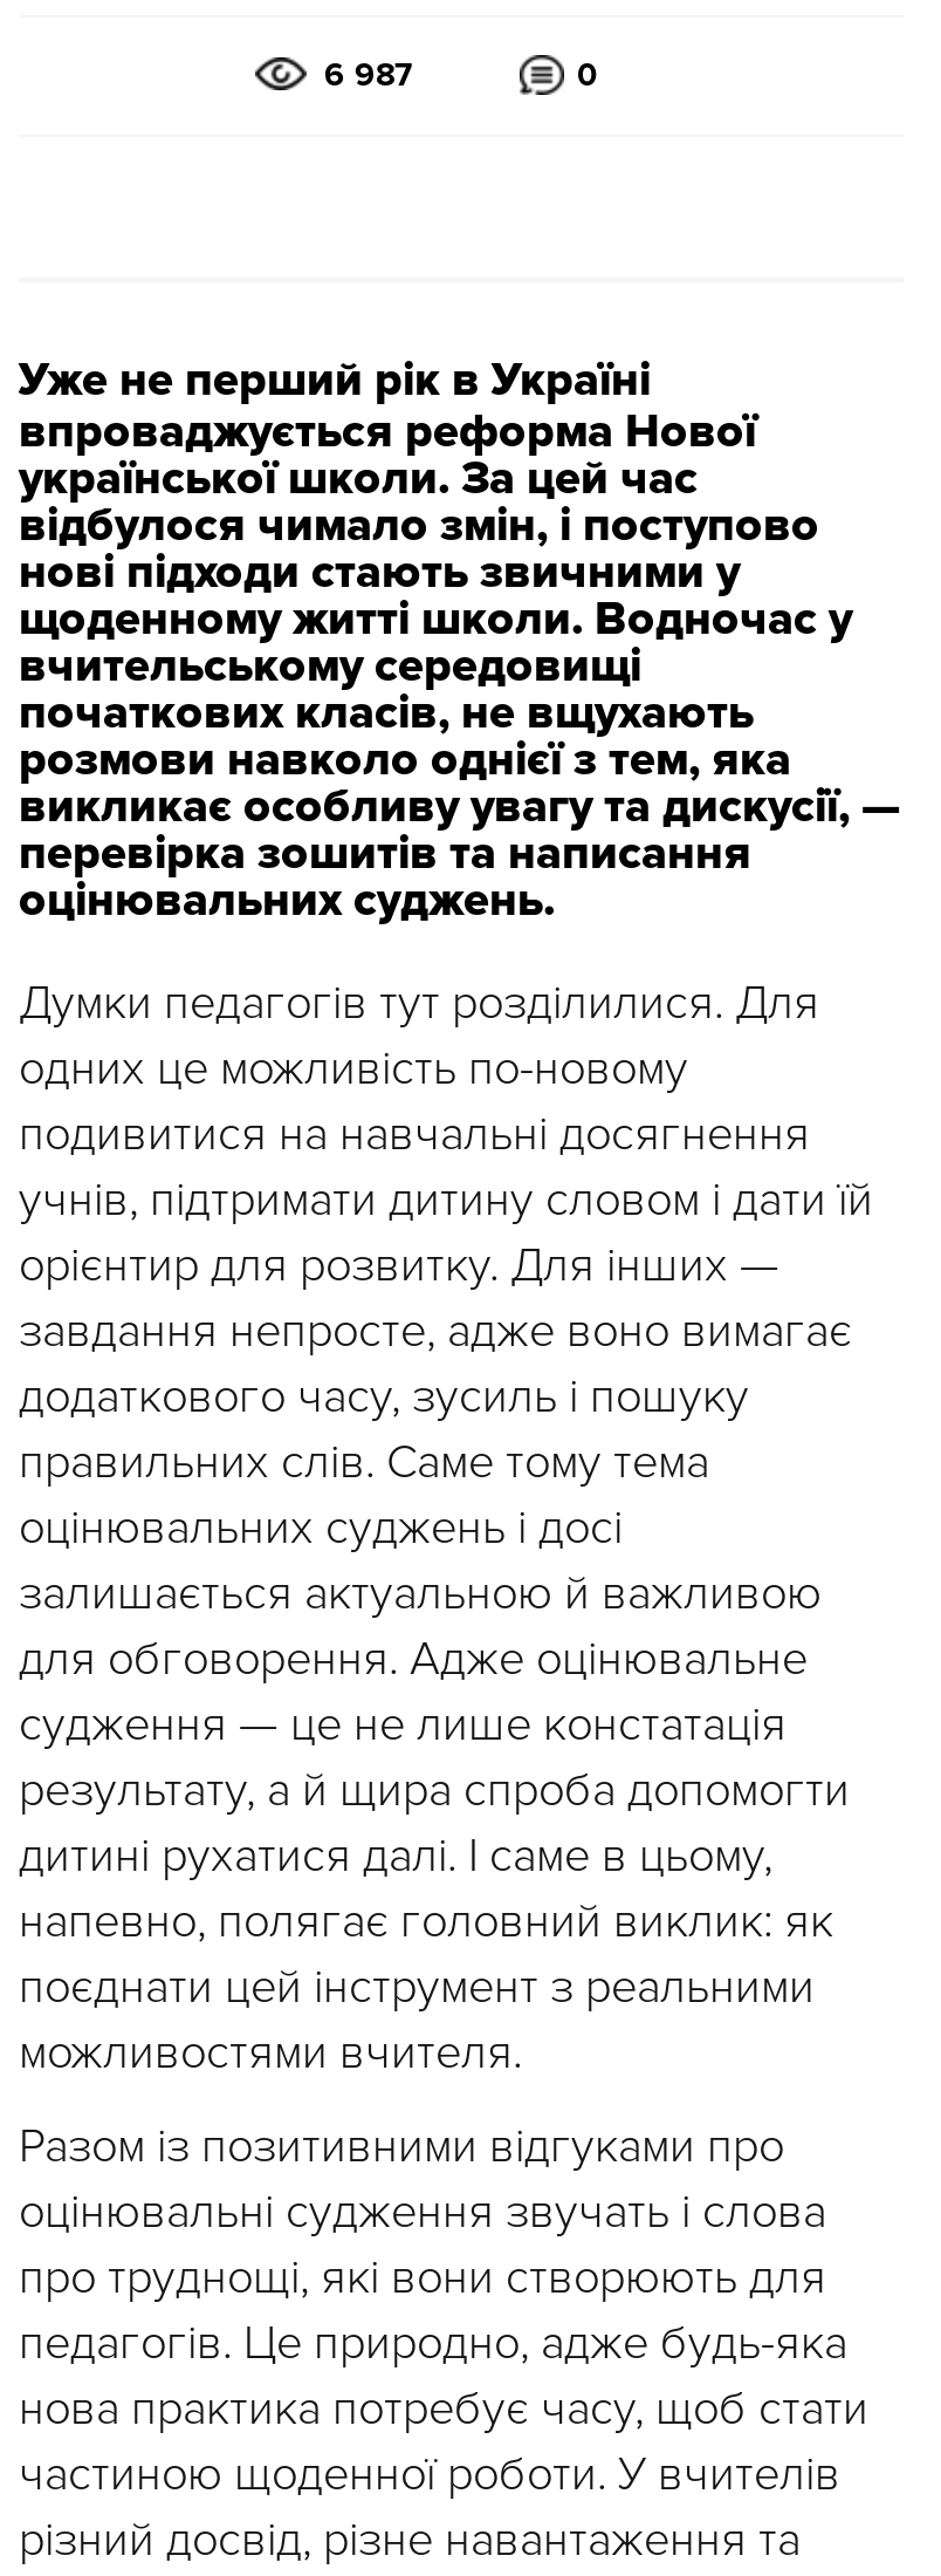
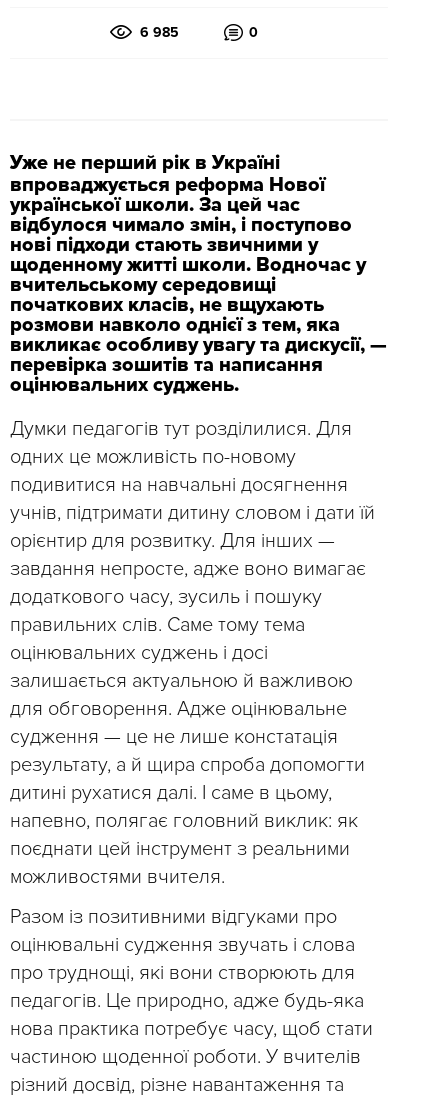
- 6 987
+ 6 985
